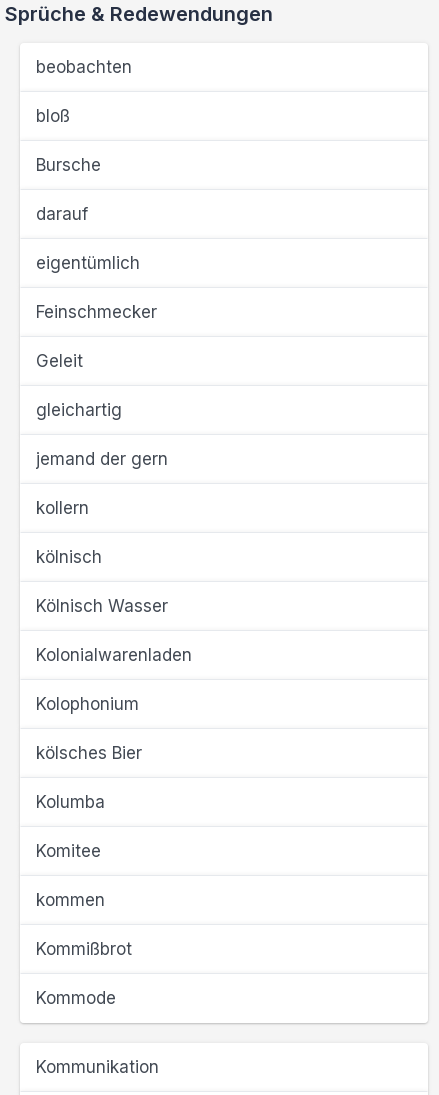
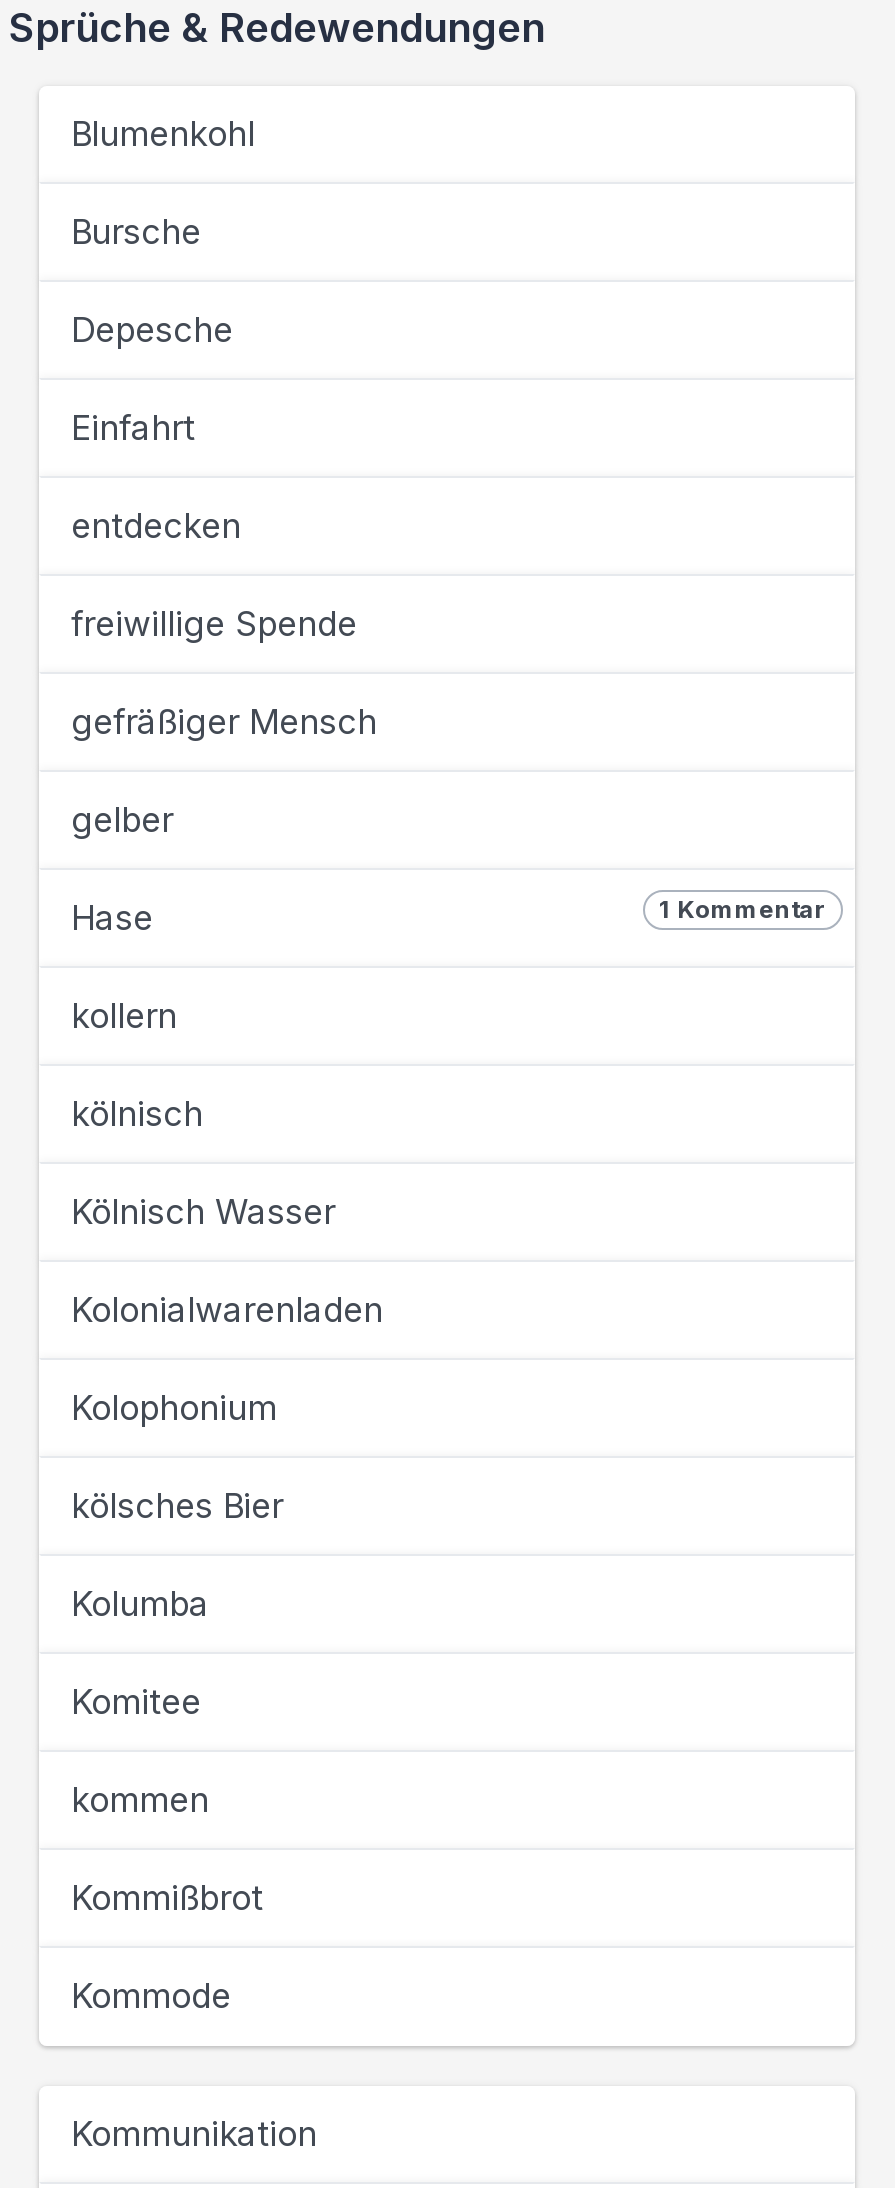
- beobachten
- bloß
+ Blumenkohl

moved up: Bursche

- darauf
- eigentümlich
- Feinschmecker
- Geleit
- gleichartig
- jemand der gern
+ Depesche
+ Einfahrt
+ entdecken
+ freiwillige Spende
+ gefräßiger Mensch
+ gelber
+ 1 Kommentar
+ Hase
